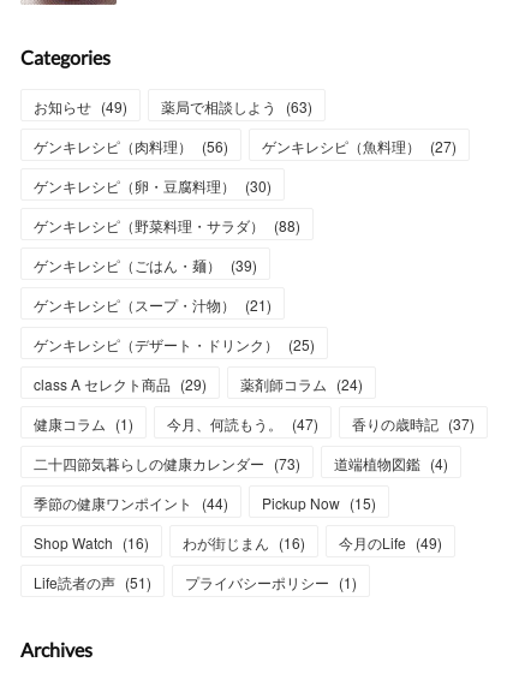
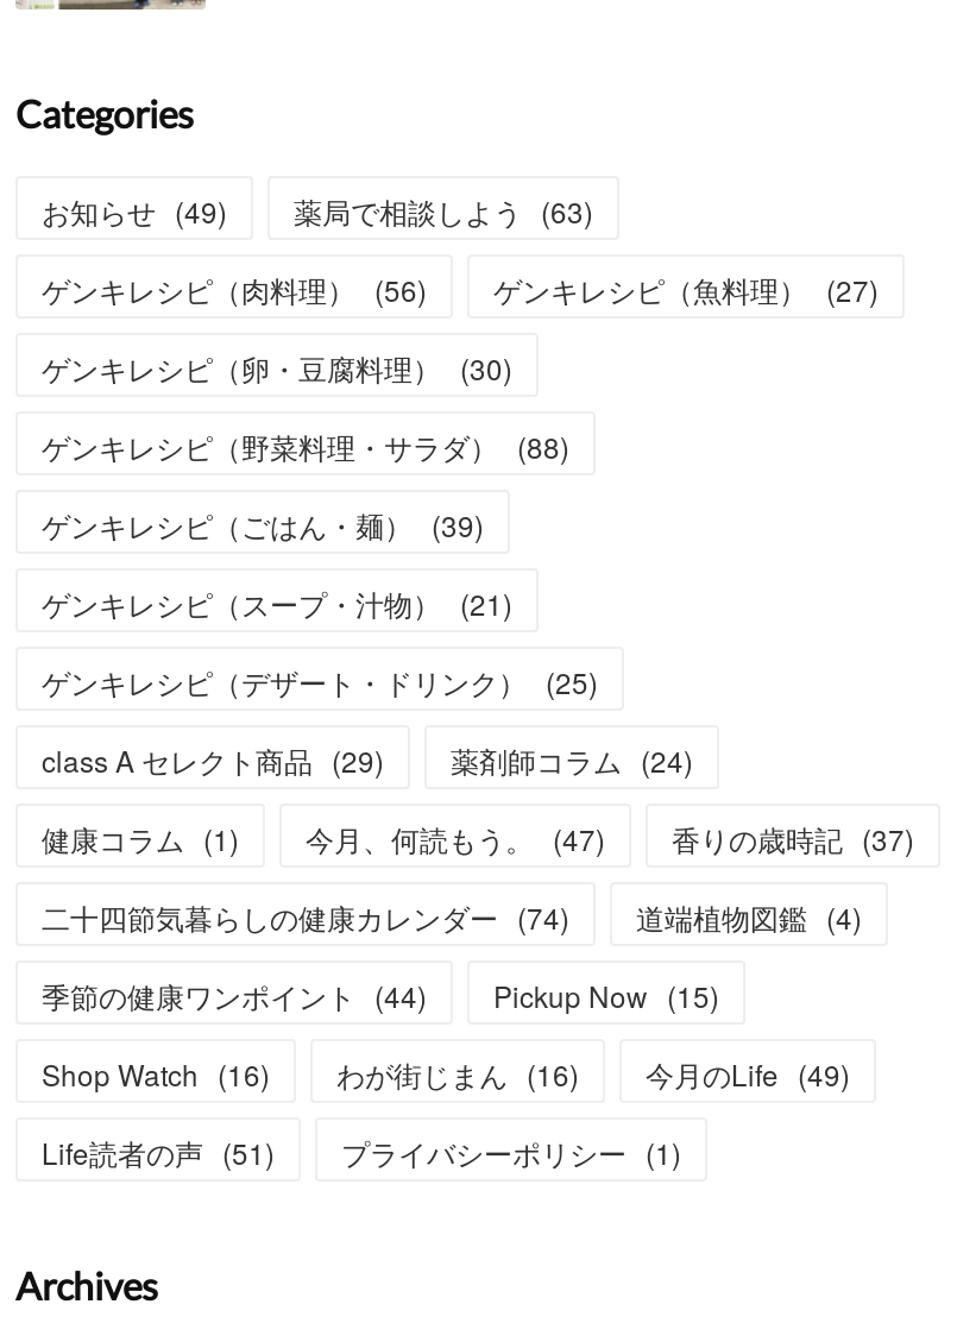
- 二十四節気暮らしの健康カレンダー (73)
+ 二十四節気暮らしの健康カレンダー (74)
